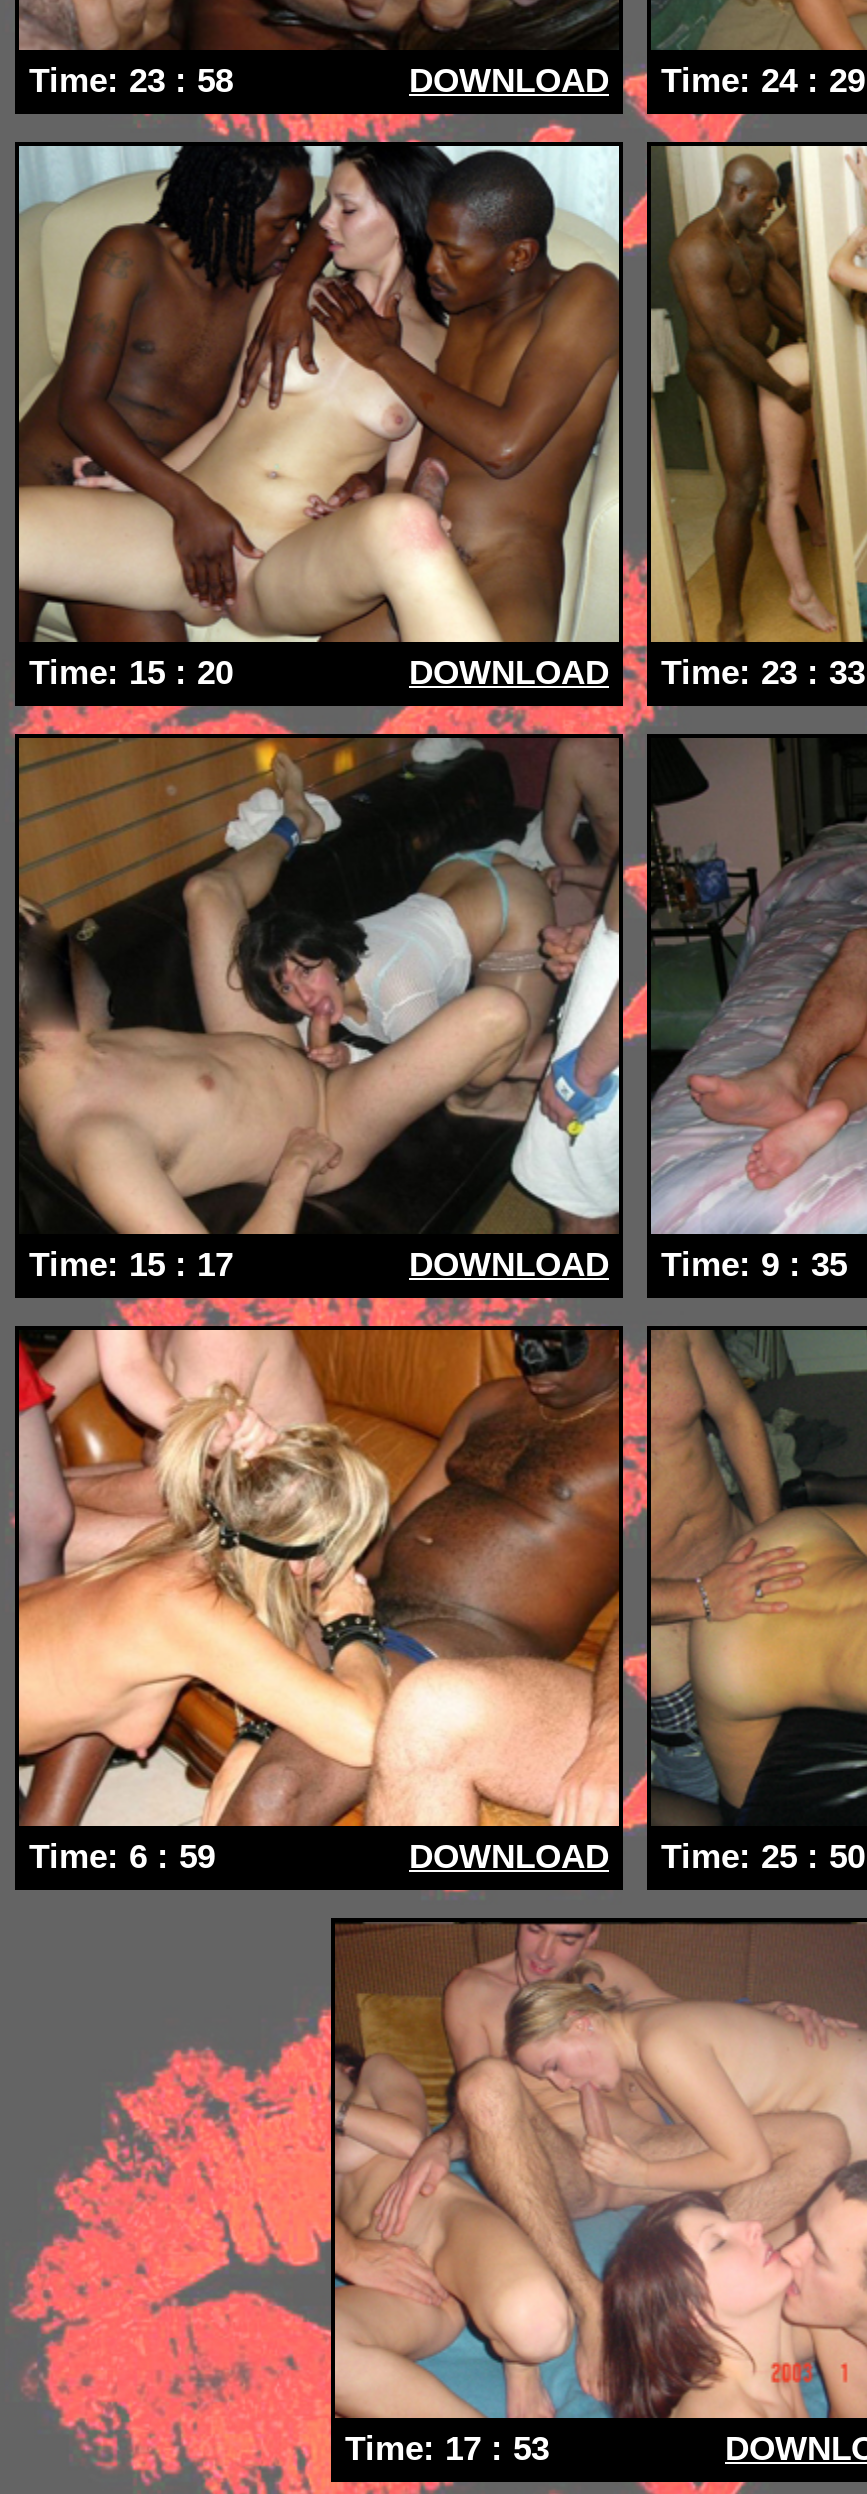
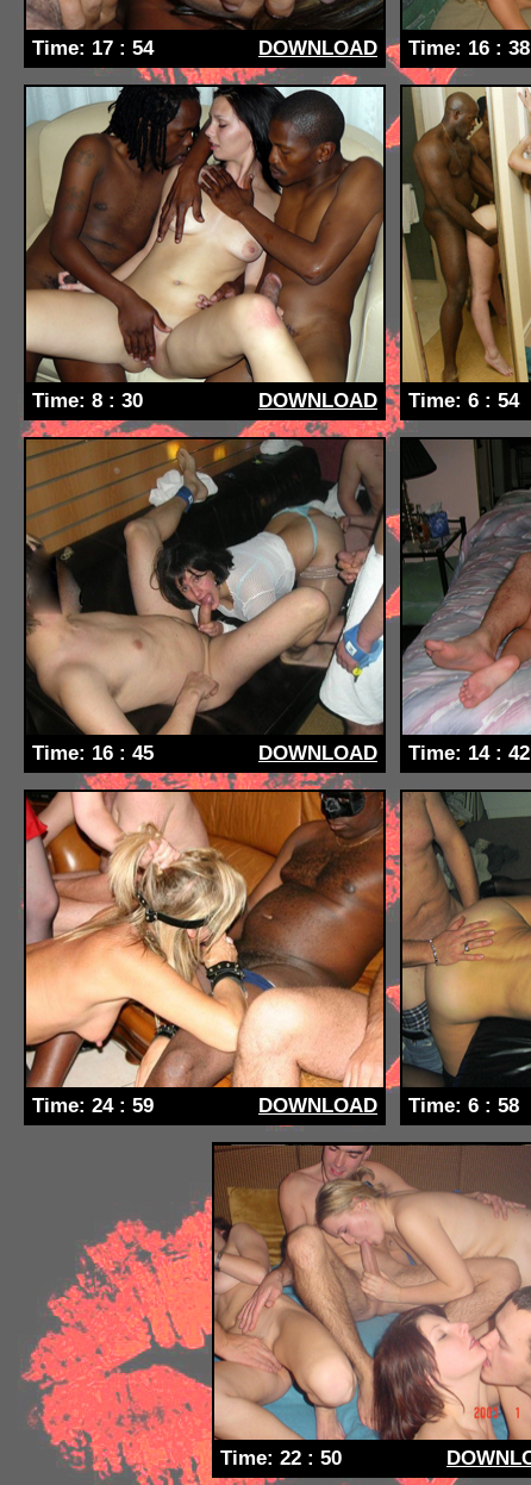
- Time: 23 : 58
+ Time: 17 : 54

- DOWNLOAD Time: 24 : 29
+ DOWNLOAD Time: 16 : 38

- Time: 15 : 20
+ Time: 8 : 30

- DOWNLOAD Time: 23 : 33
+ DOWNLOAD Time: 6 : 54

- Time: 15 : 17
+ Time: 16 : 45

- DOWNLOAD Time: 9 : 35
+ DOWNLOAD Time: 14 : 42

- Time: 6 : 59
+ Time: 24 : 59

- DOWNLOAD Time: 25 : 50
+ DOWNLOAD Time: 6 : 58

- Time: 17 : 53
+ Time: 22 : 50
